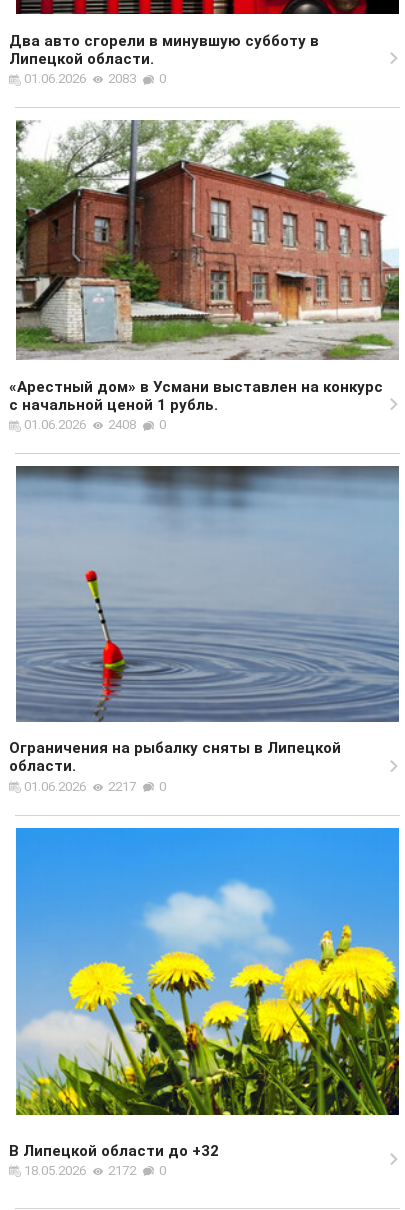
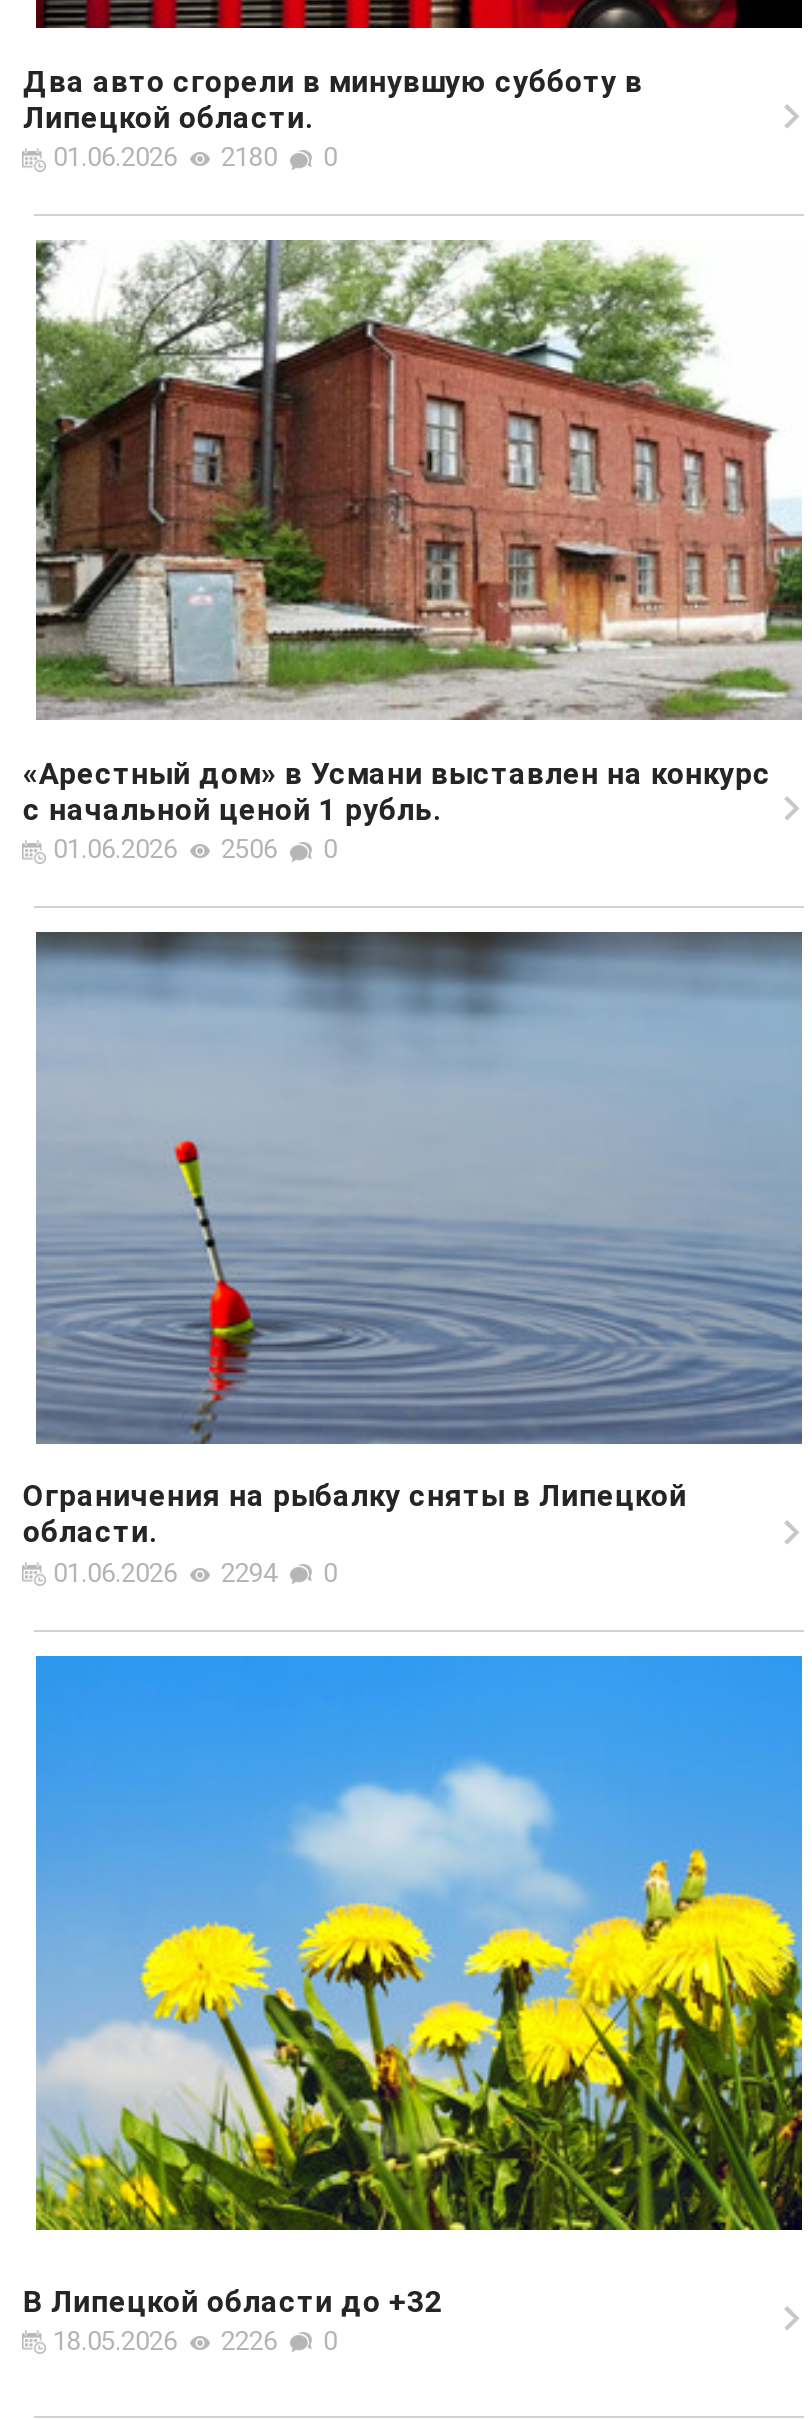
- 01.06.2026 2083 0
+ 01.06.2026 2180 0

- 01.06.2026 2408 0
+ 01.06.2026 2506 0

- 01.06.2026 2217 0
+ 01.06.2026 2294 0

- 18.05.2026 2172 0
+ 18.05.2026 2226 0
